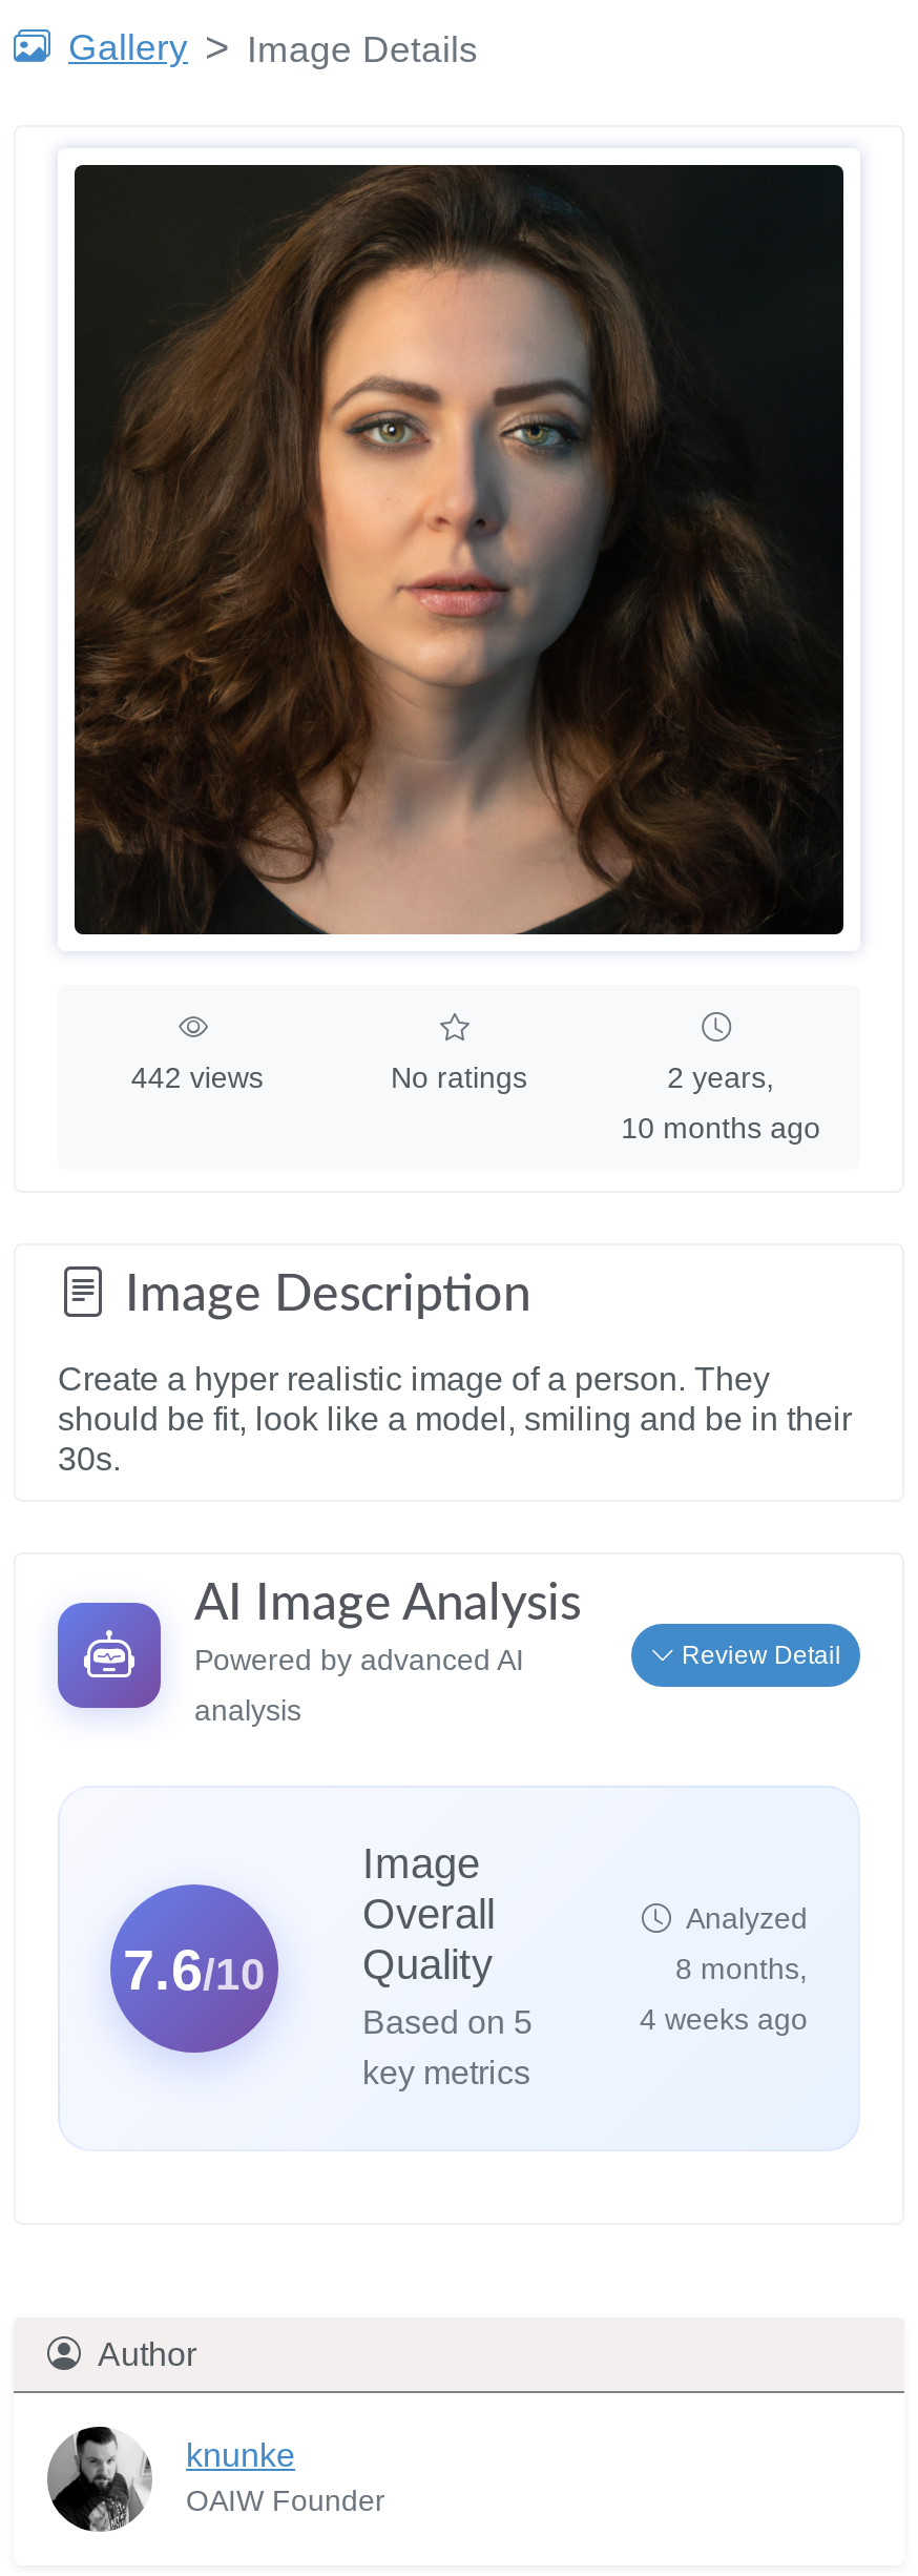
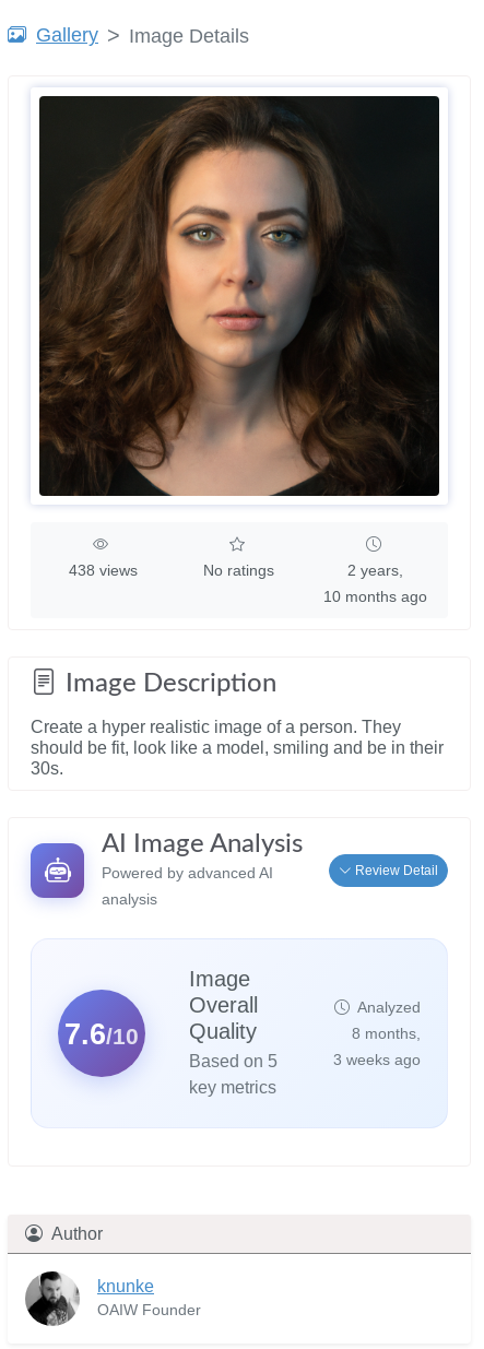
- 442 views
+ 438 views

- 4 weeks ago
+ 3 weeks ago
